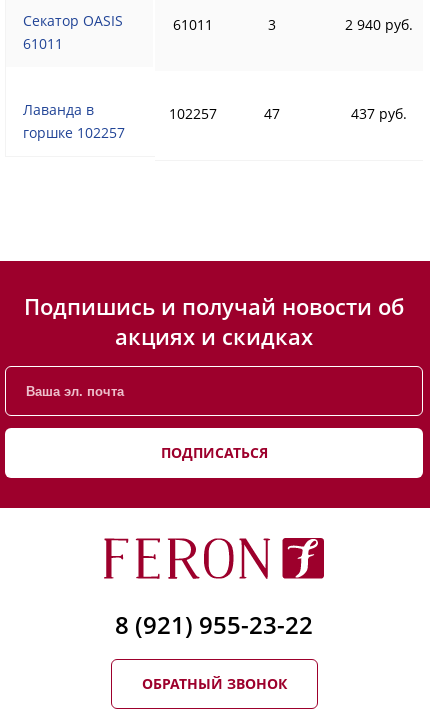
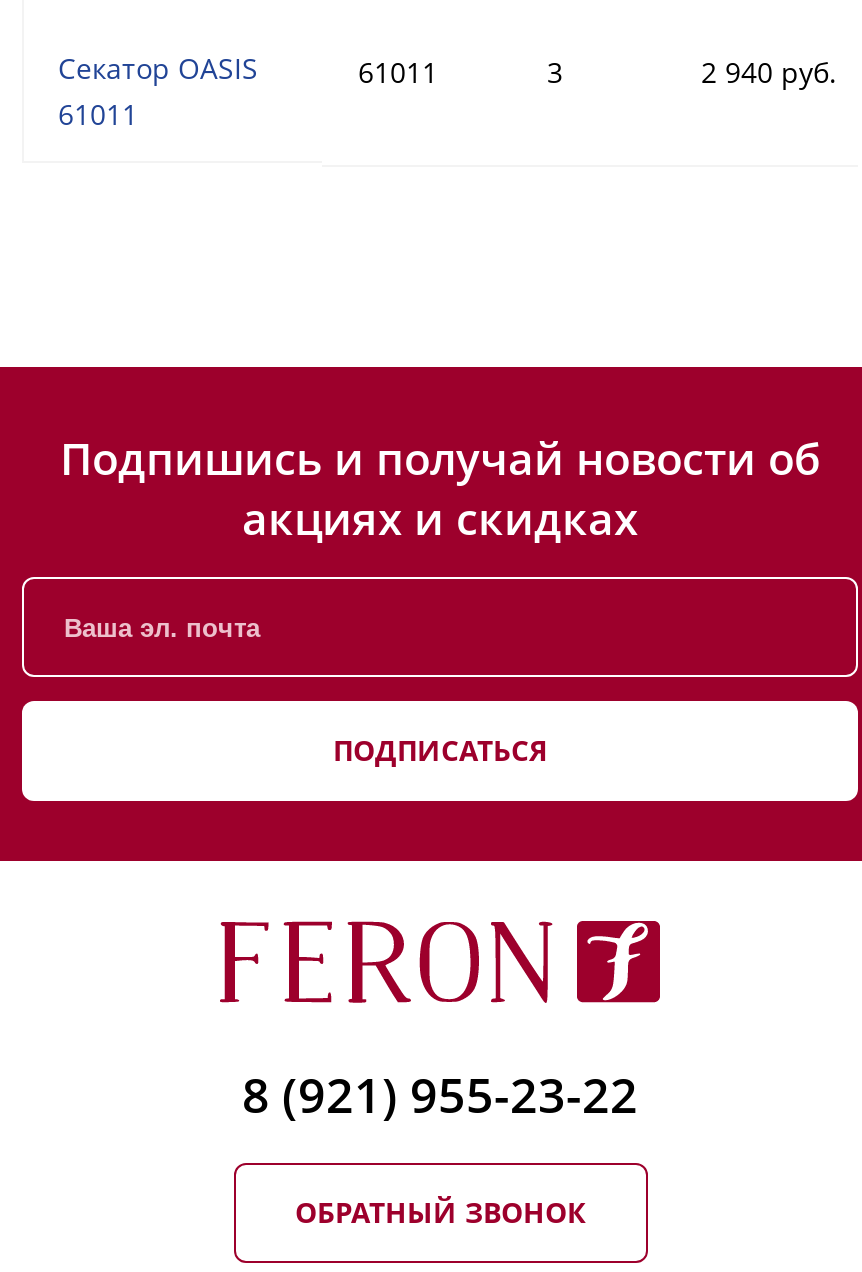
- Лаванда в
- горшке 102257

- 102257
- 47
- 437 руб.
